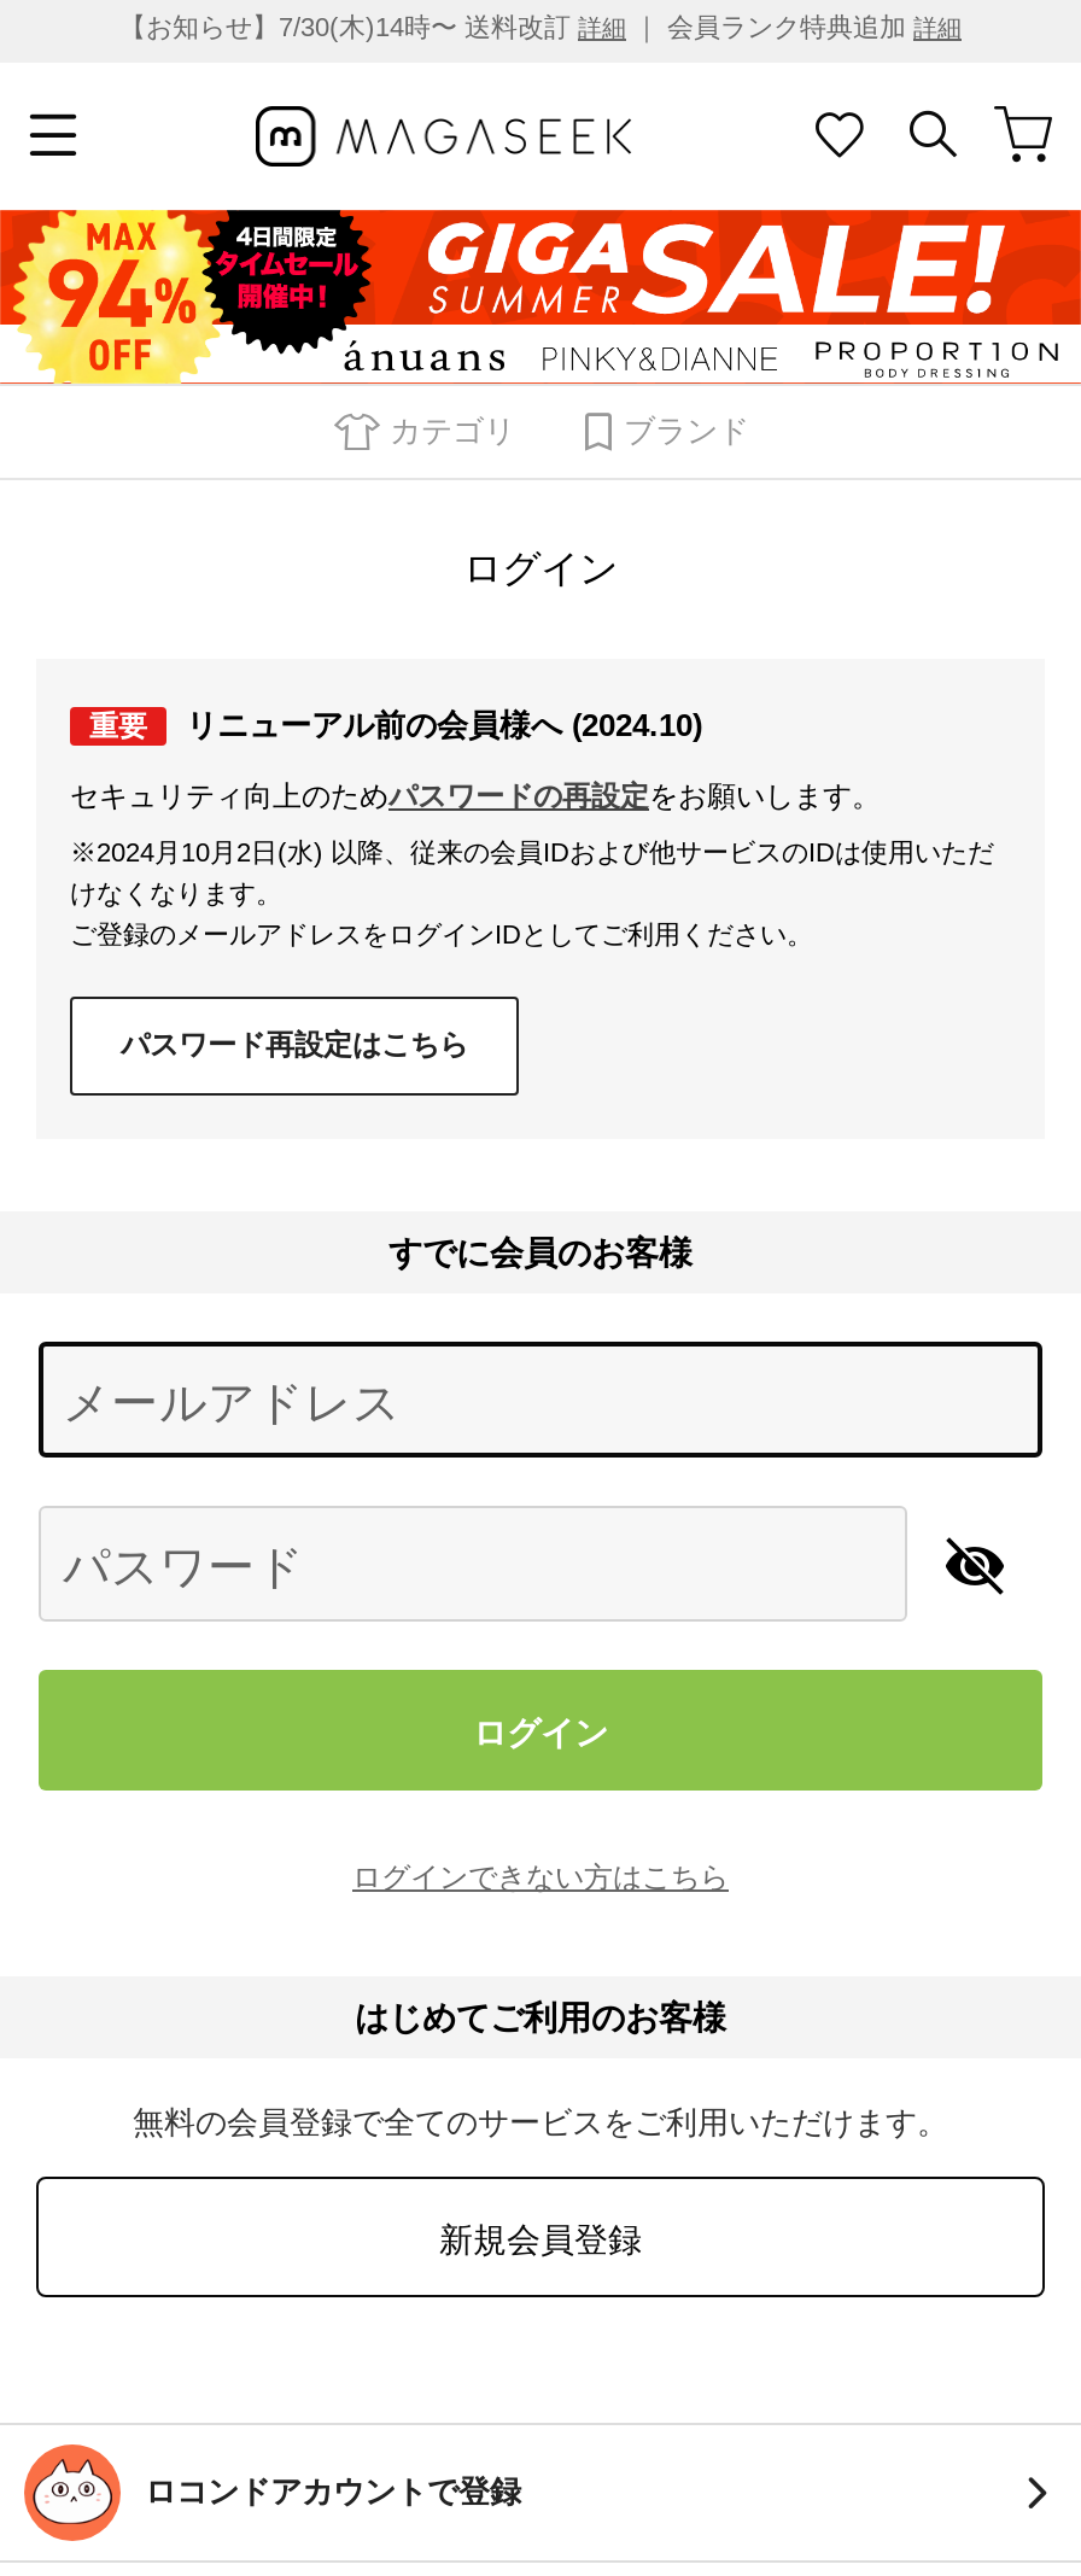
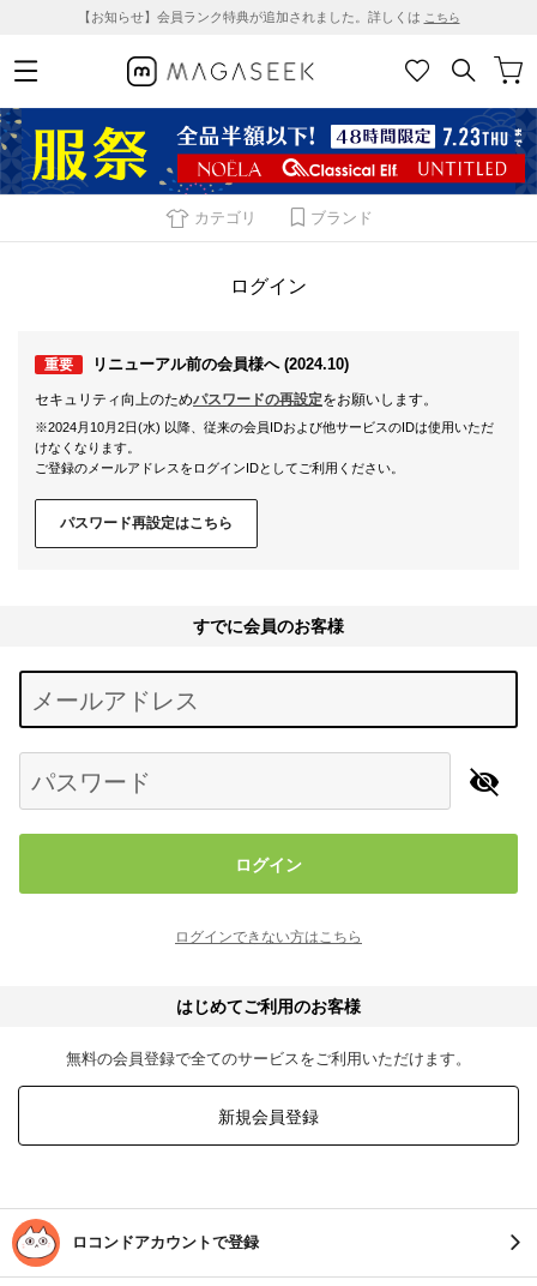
- 【お知らせ】7/30(木)14時〜 送料改訂詳細｜ 会員ランク特典追加詳細
+ 【お知らせ】会員ランク特典が追加されました。詳しくはこちら

- [image]
+ [image]
